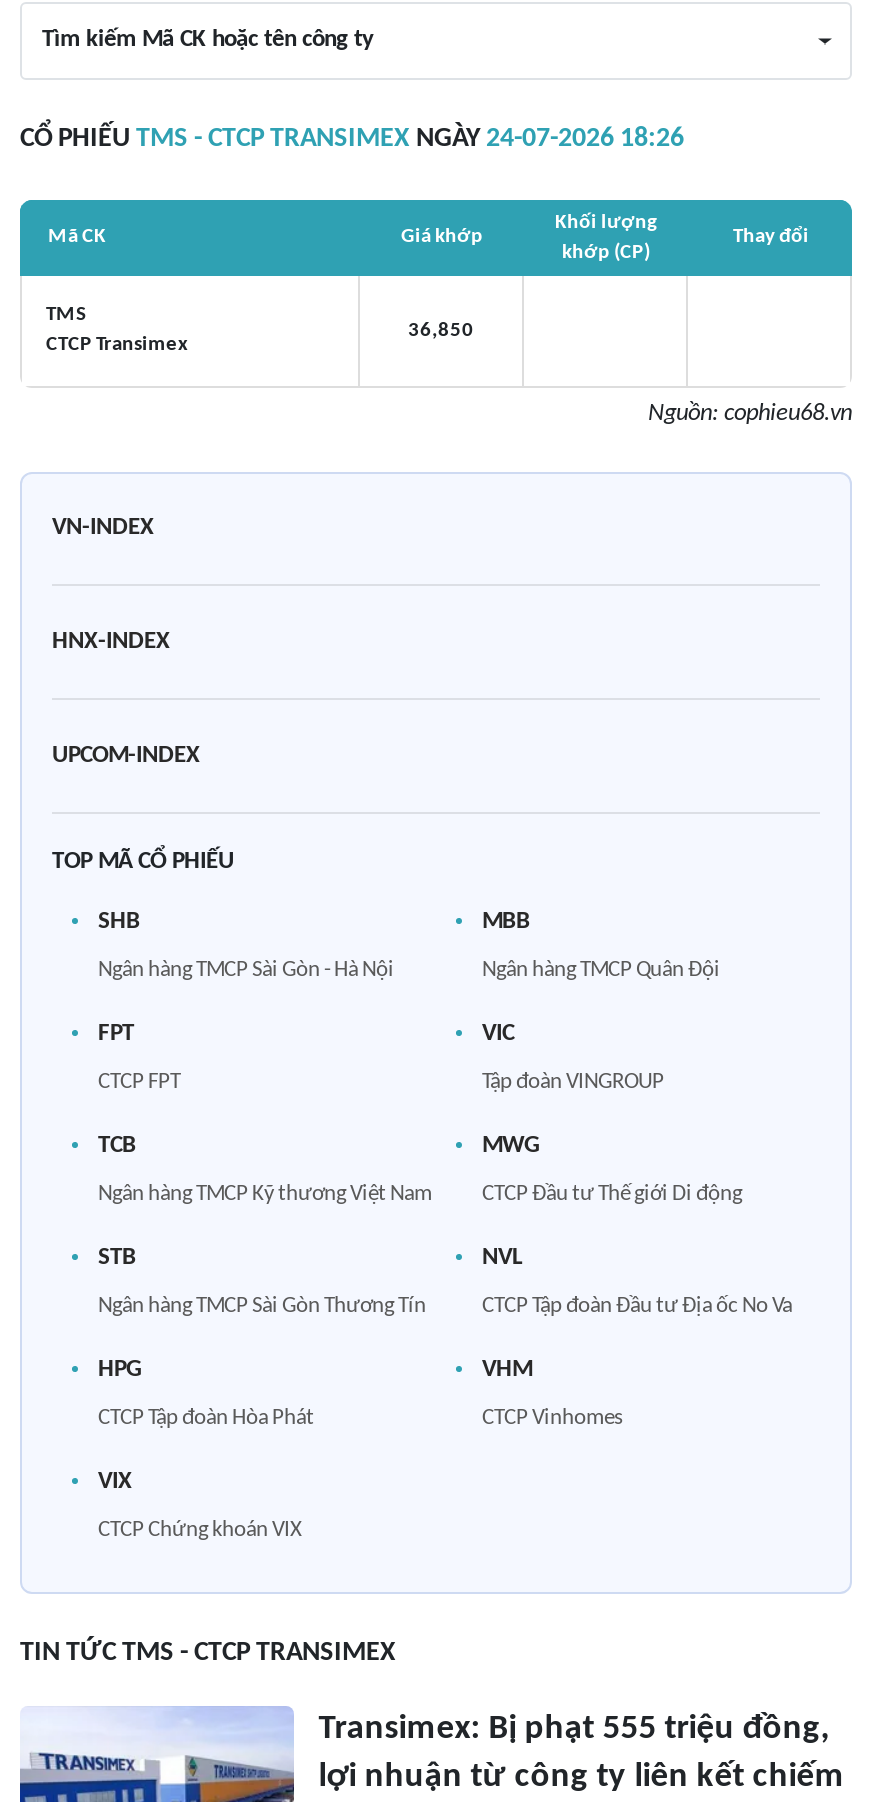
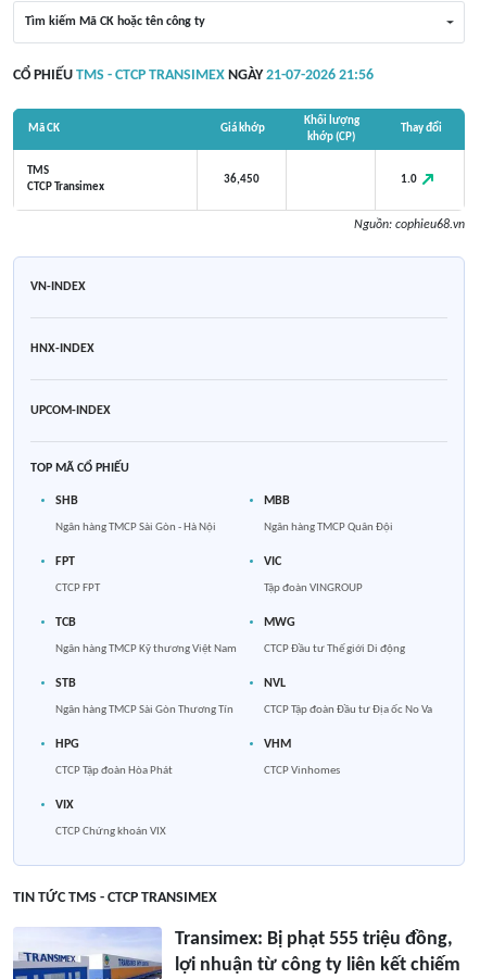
- CỔ PHIẾU TMS - CTCP TRANSIMEX NGÀY 24-07-2026 18:26
+ CỔ PHIẾU TMS - CTCP TRANSIMEX NGÀY 21-07-2026 21:56

- 36,850
+ 36,450
+ 1.0
